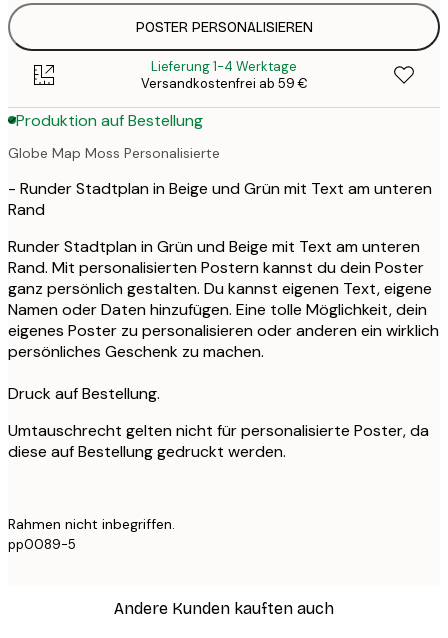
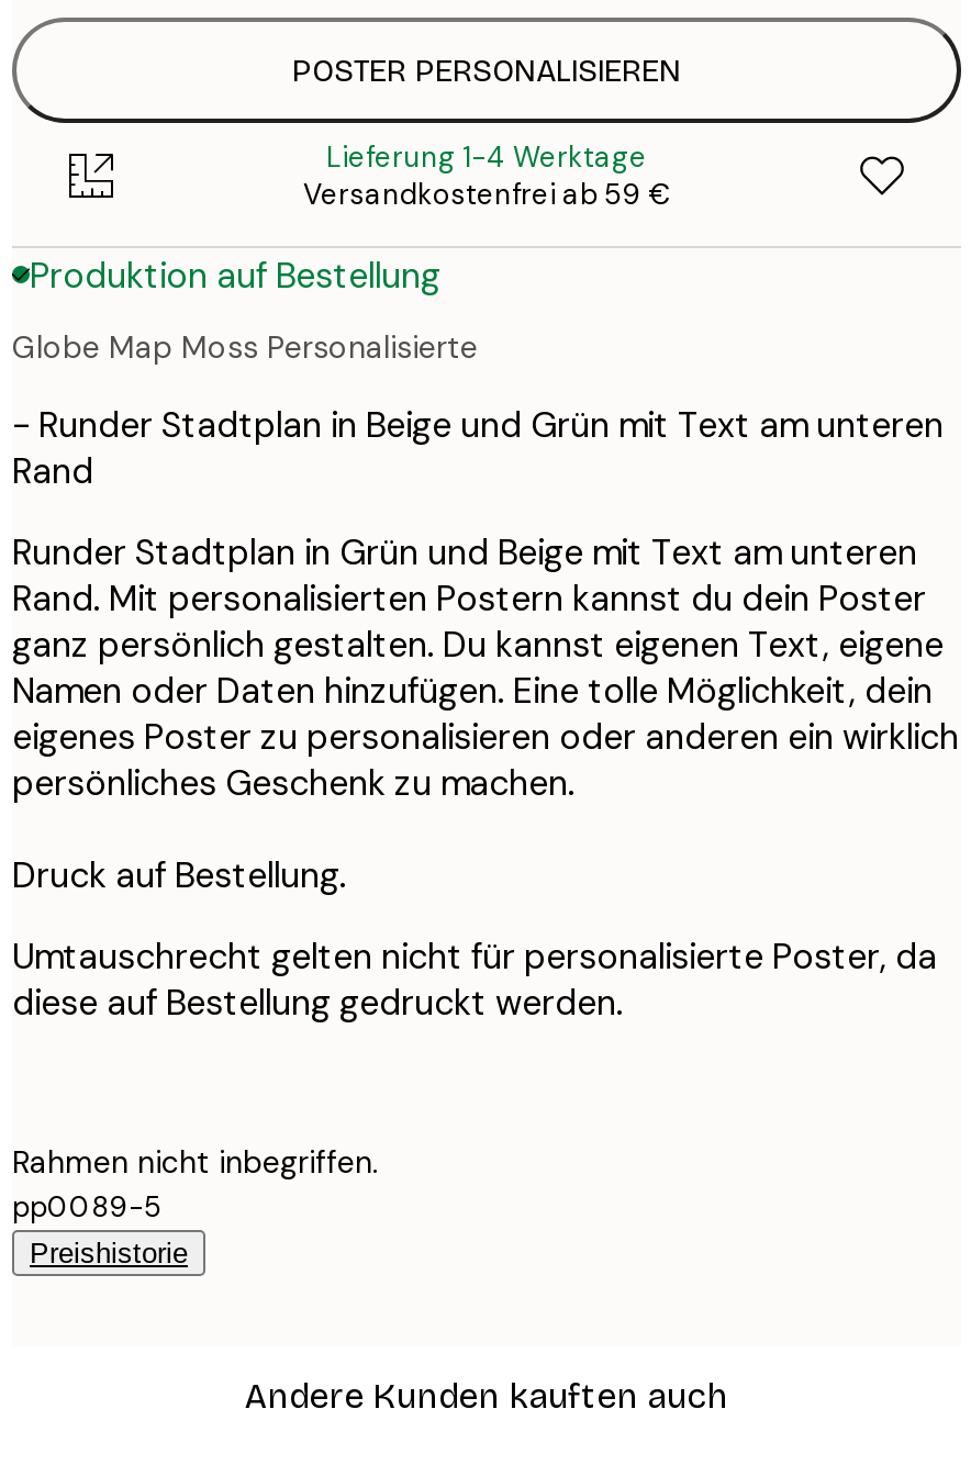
+ Preishistorie
